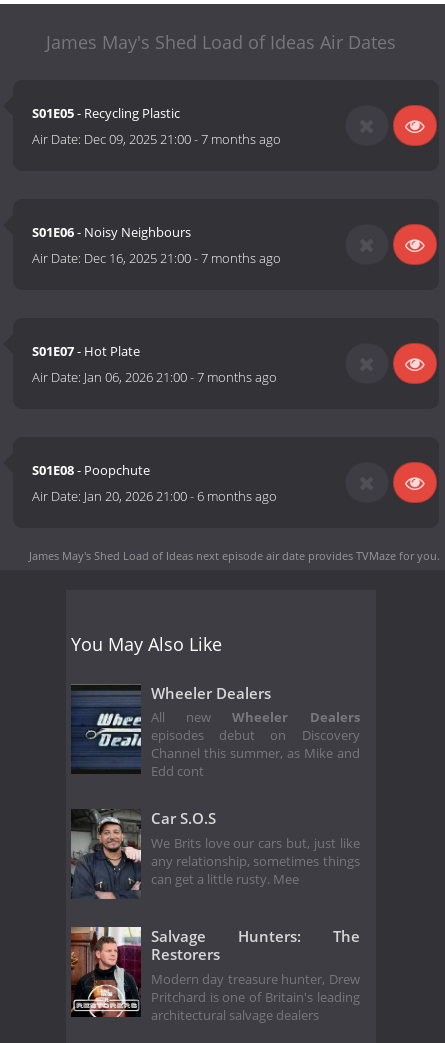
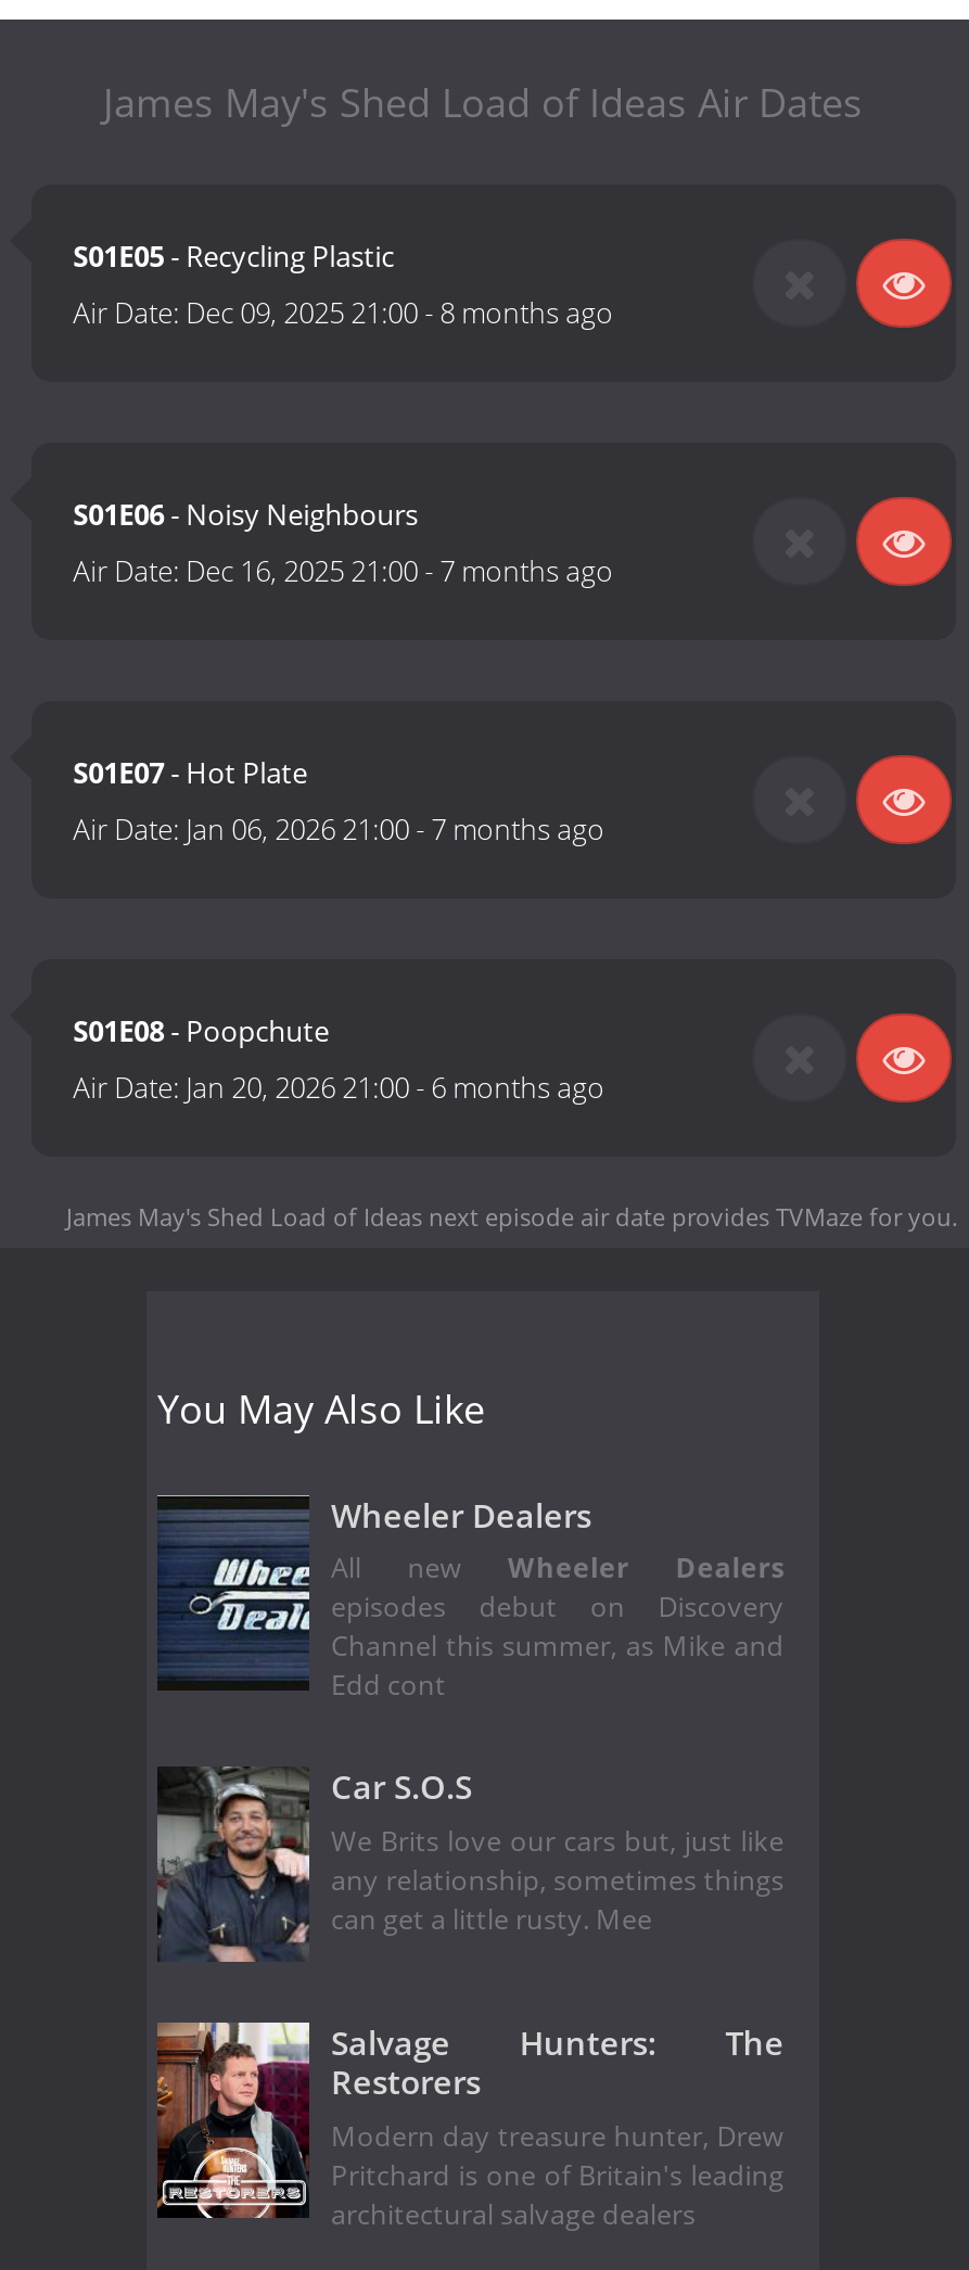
- Air Date: Dec 09, 2025 21:00 - 7 months ago
+ Air Date: Dec 09, 2025 21:00 - 8 months ago
